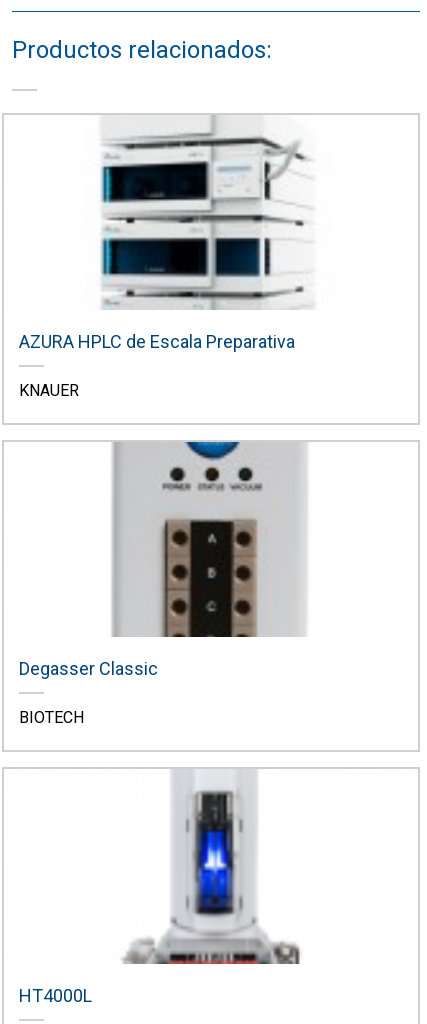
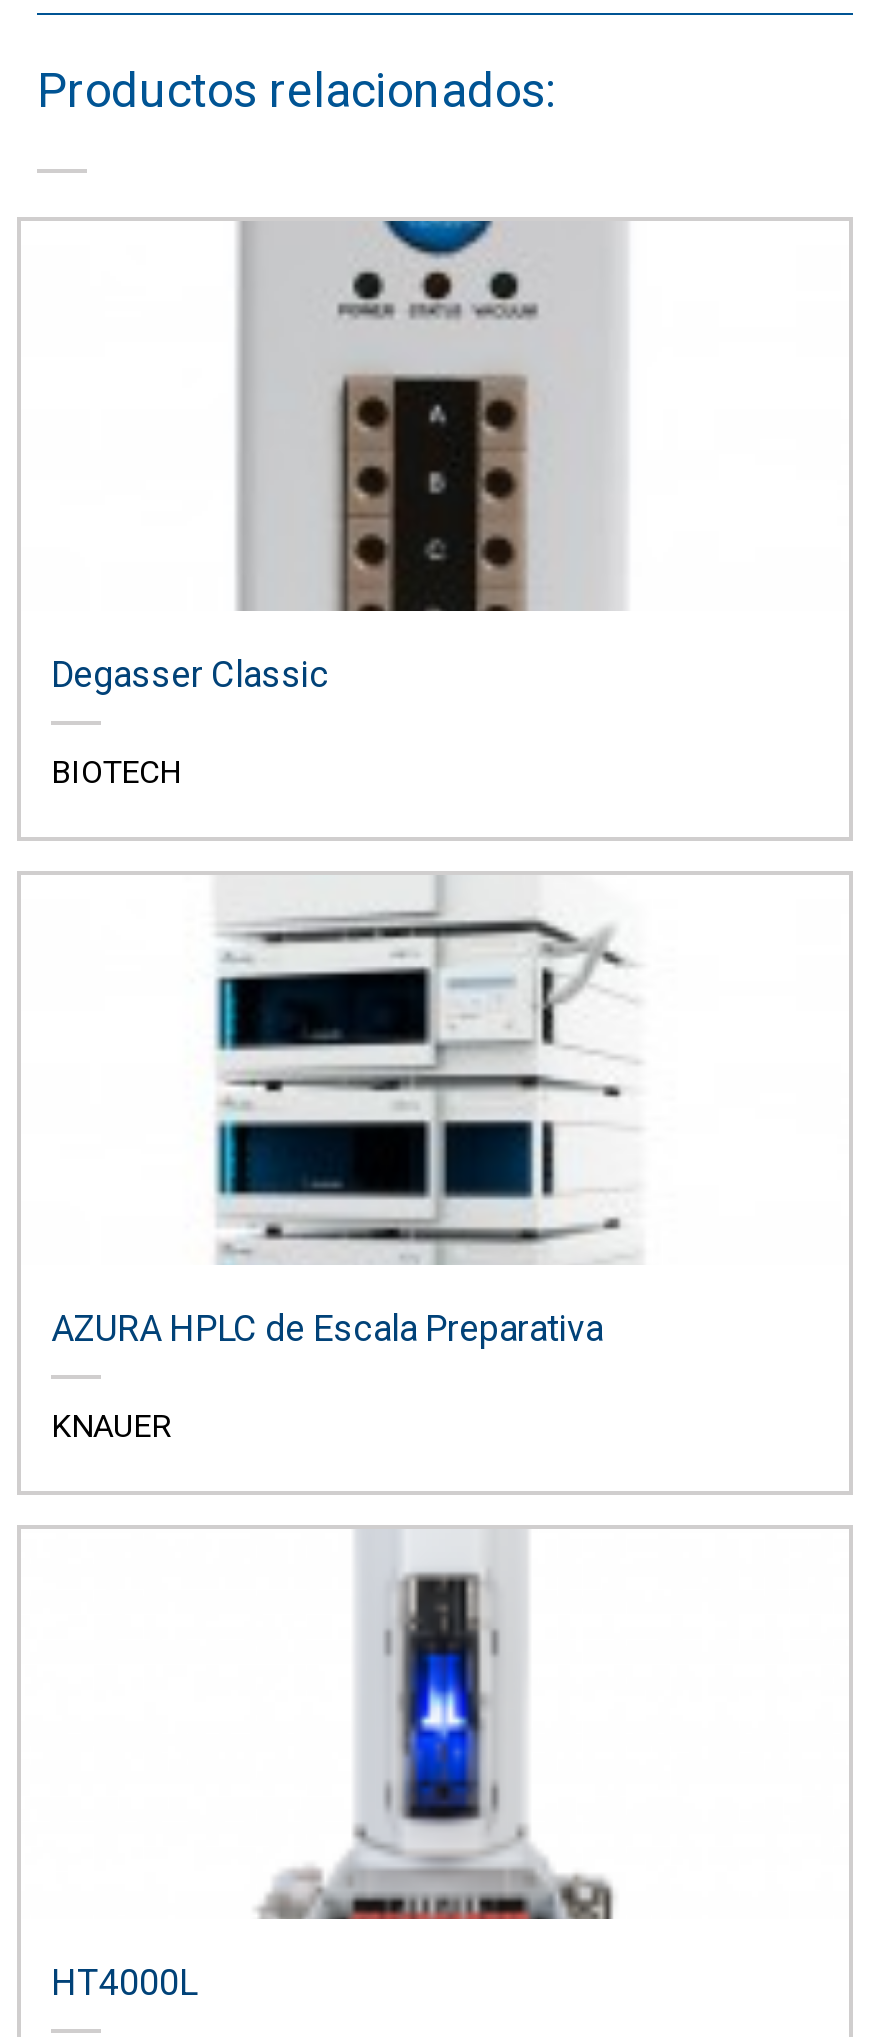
moved down: [image] | AZURA HPLC de Escala Preparativa | KNAUER

moved up: [image] | Degasser Classic | BIOTECH
